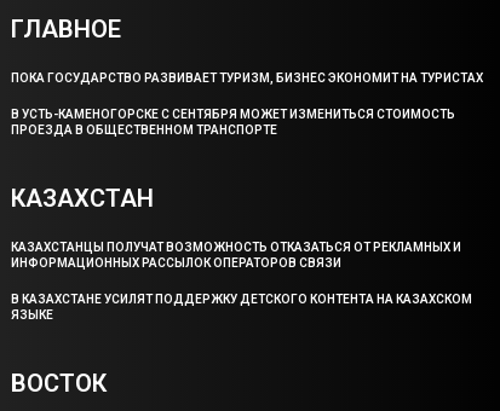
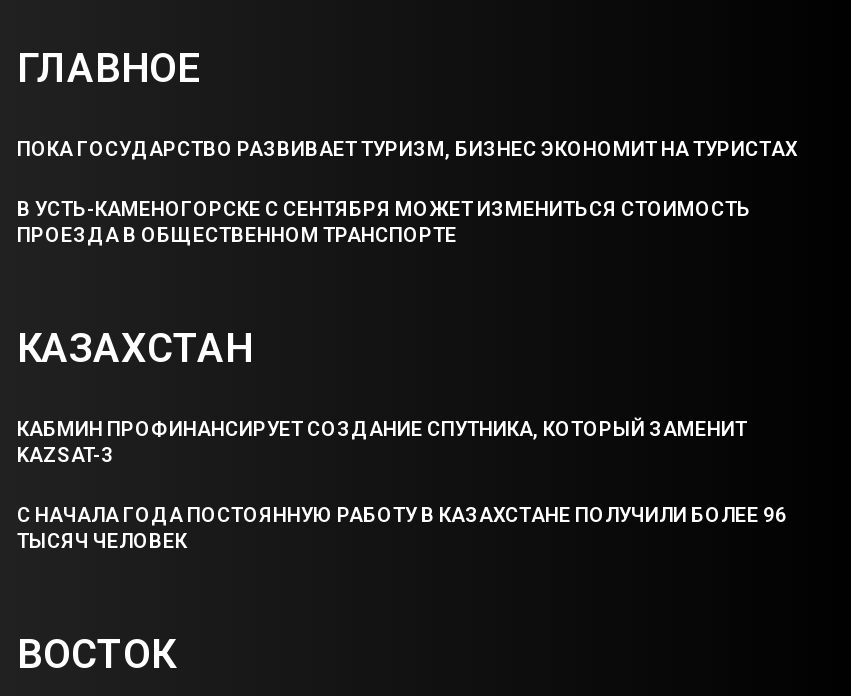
- КАЗАХСТАНЦЫ ПОЛУЧАТ ВОЗМОЖНОСТЬ ОТКАЗАТЬСЯ ОТ РЕКЛАМНЫХ И
- ИНФОРМАЦИОННЫХ РАССЫЛОК ОПЕРАТОРОВ СВЯЗИ
+ КАБМИН ПРОФИНАНСИРУЕТ СОЗДАНИЕ СПУТНИКА, КОТОРЫЙ ЗАМЕНИТ
+ KAZSAT-3

- В КАЗАХСТАНЕ УСИЛЯТ ПОДДЕРЖКУ ДЕТСКОГО КОНТЕНТА НА КАЗАХСКОМ
- ЯЗЫКЕ
+ С НАЧАЛА ГОДА ПОСТОЯННУЮ РАБОТУ В КАЗАХСТАНЕ ПОЛУЧИЛИ БОЛЕЕ 96
+ ТЫСЯЧ ЧЕЛОВЕК
